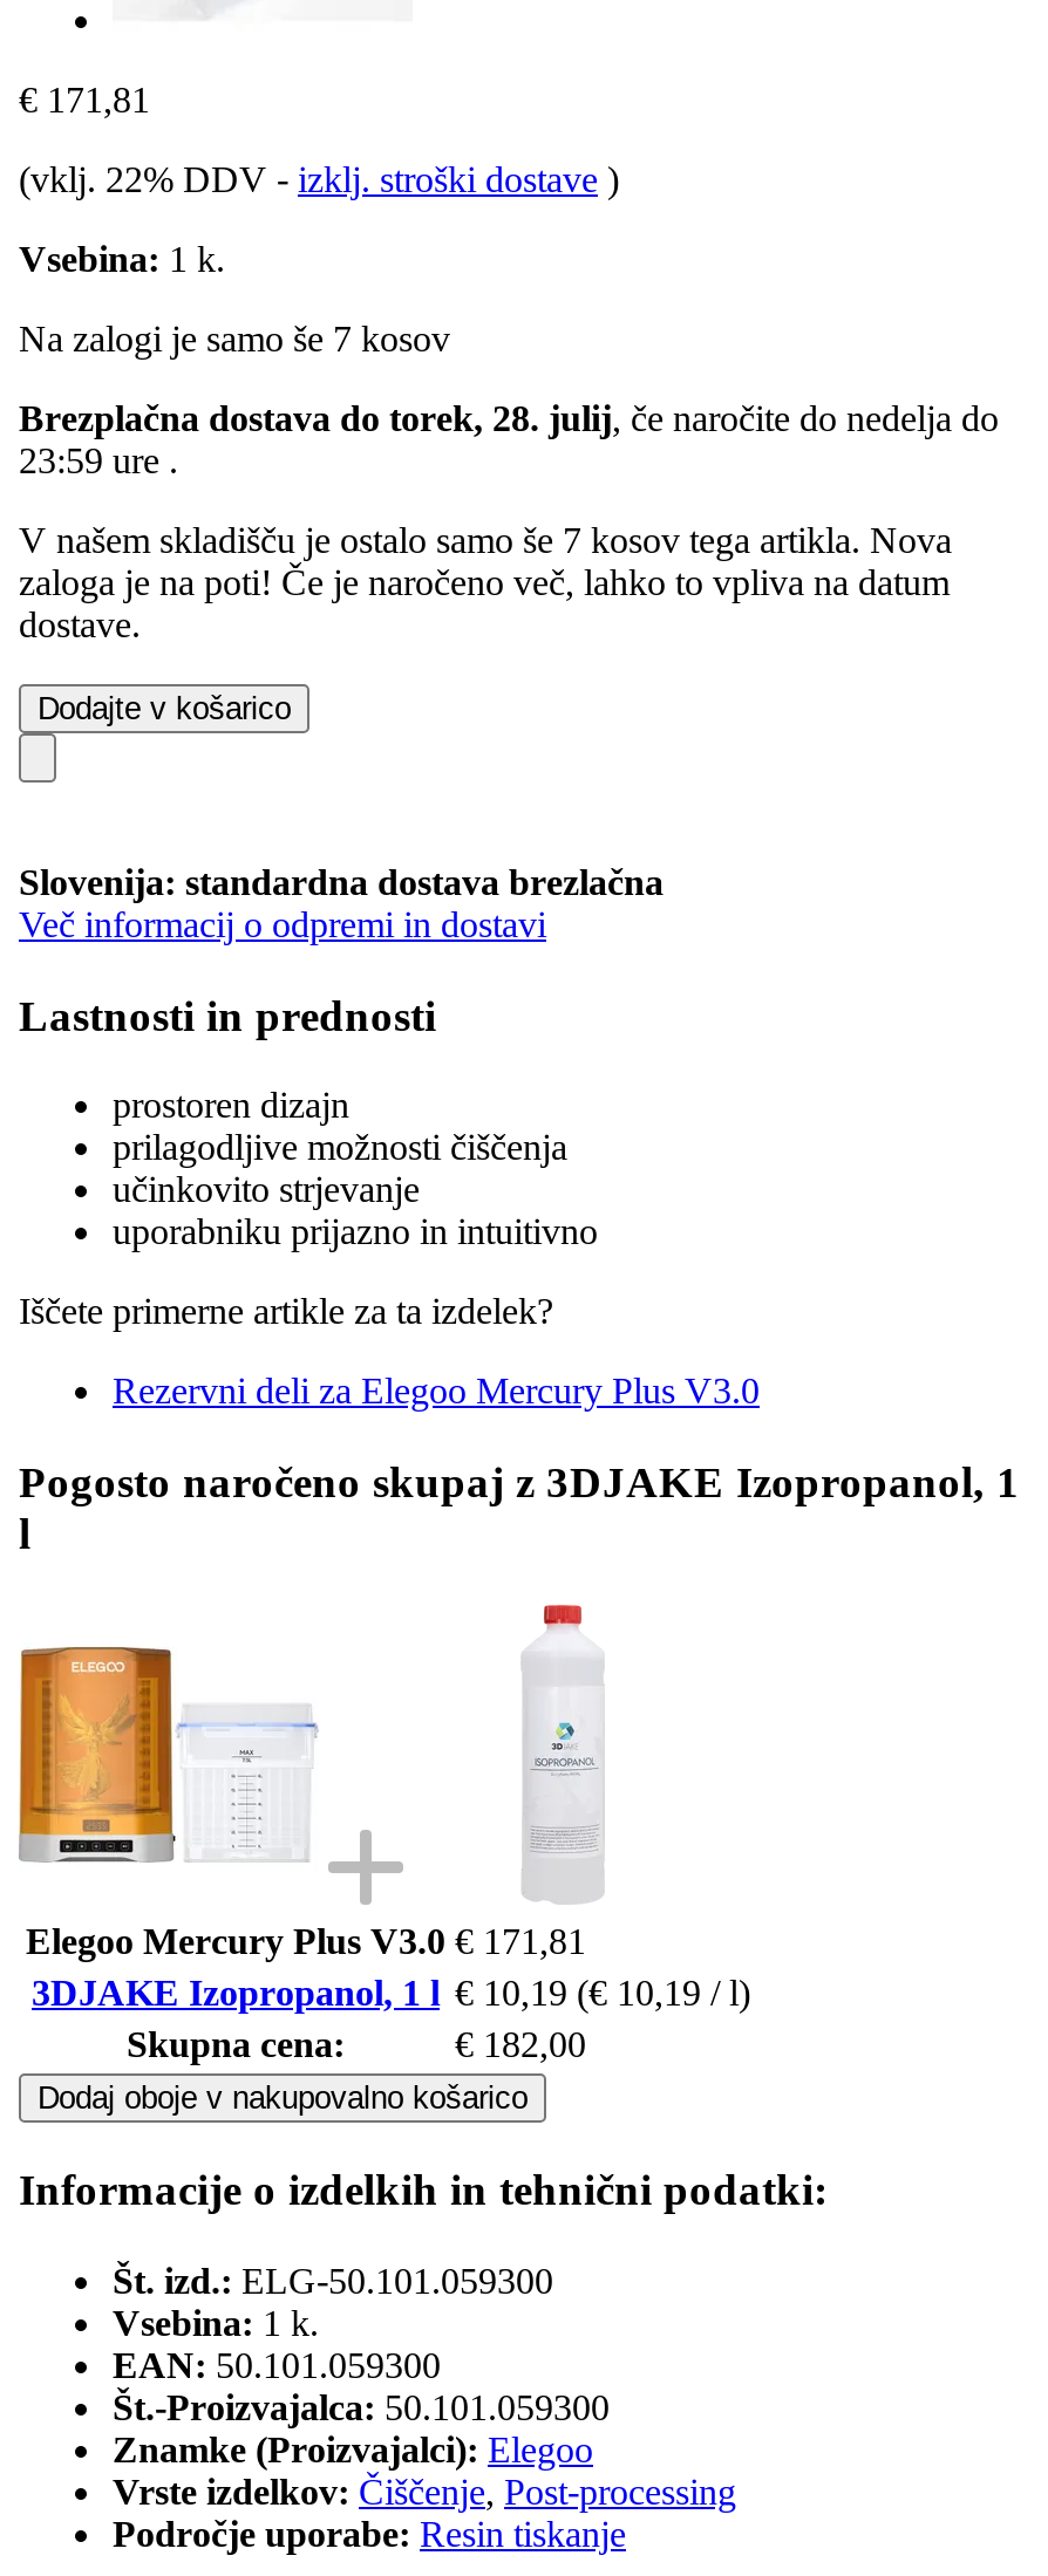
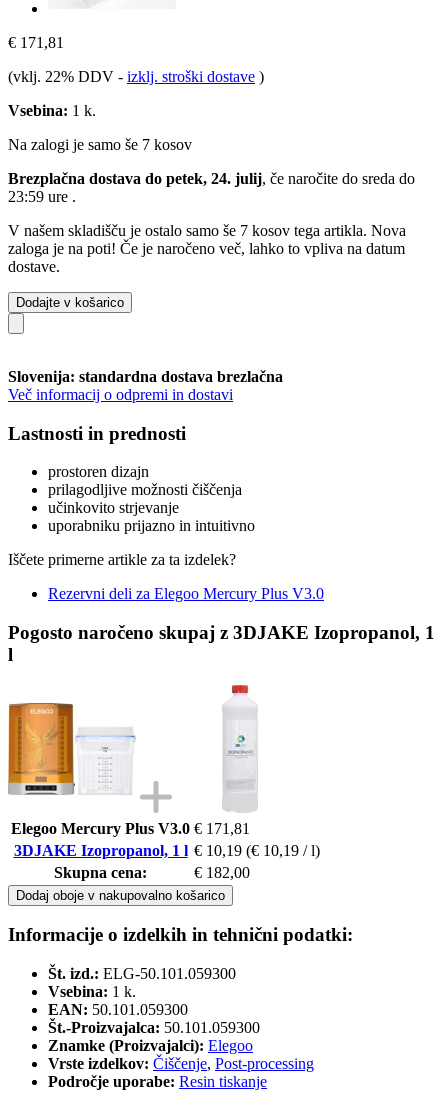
- Brezplačna dostava do torek, 28. julij, če naročite do nedelja do
+ Brezplačna dostava do petek, 24. julij, če naročite do sreda do
